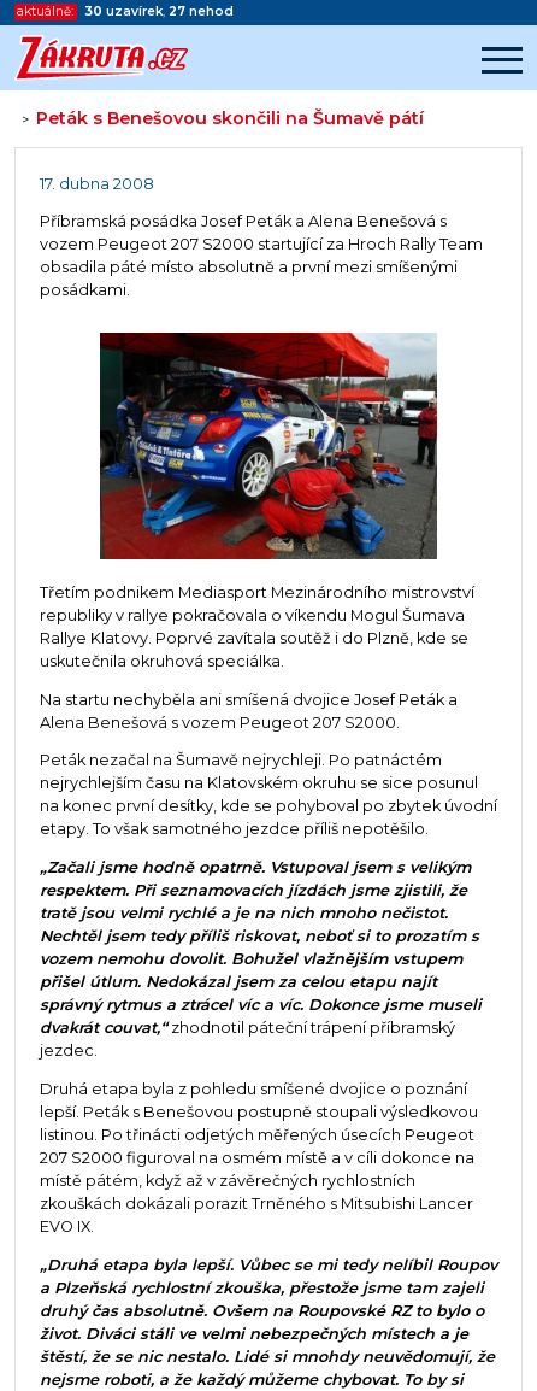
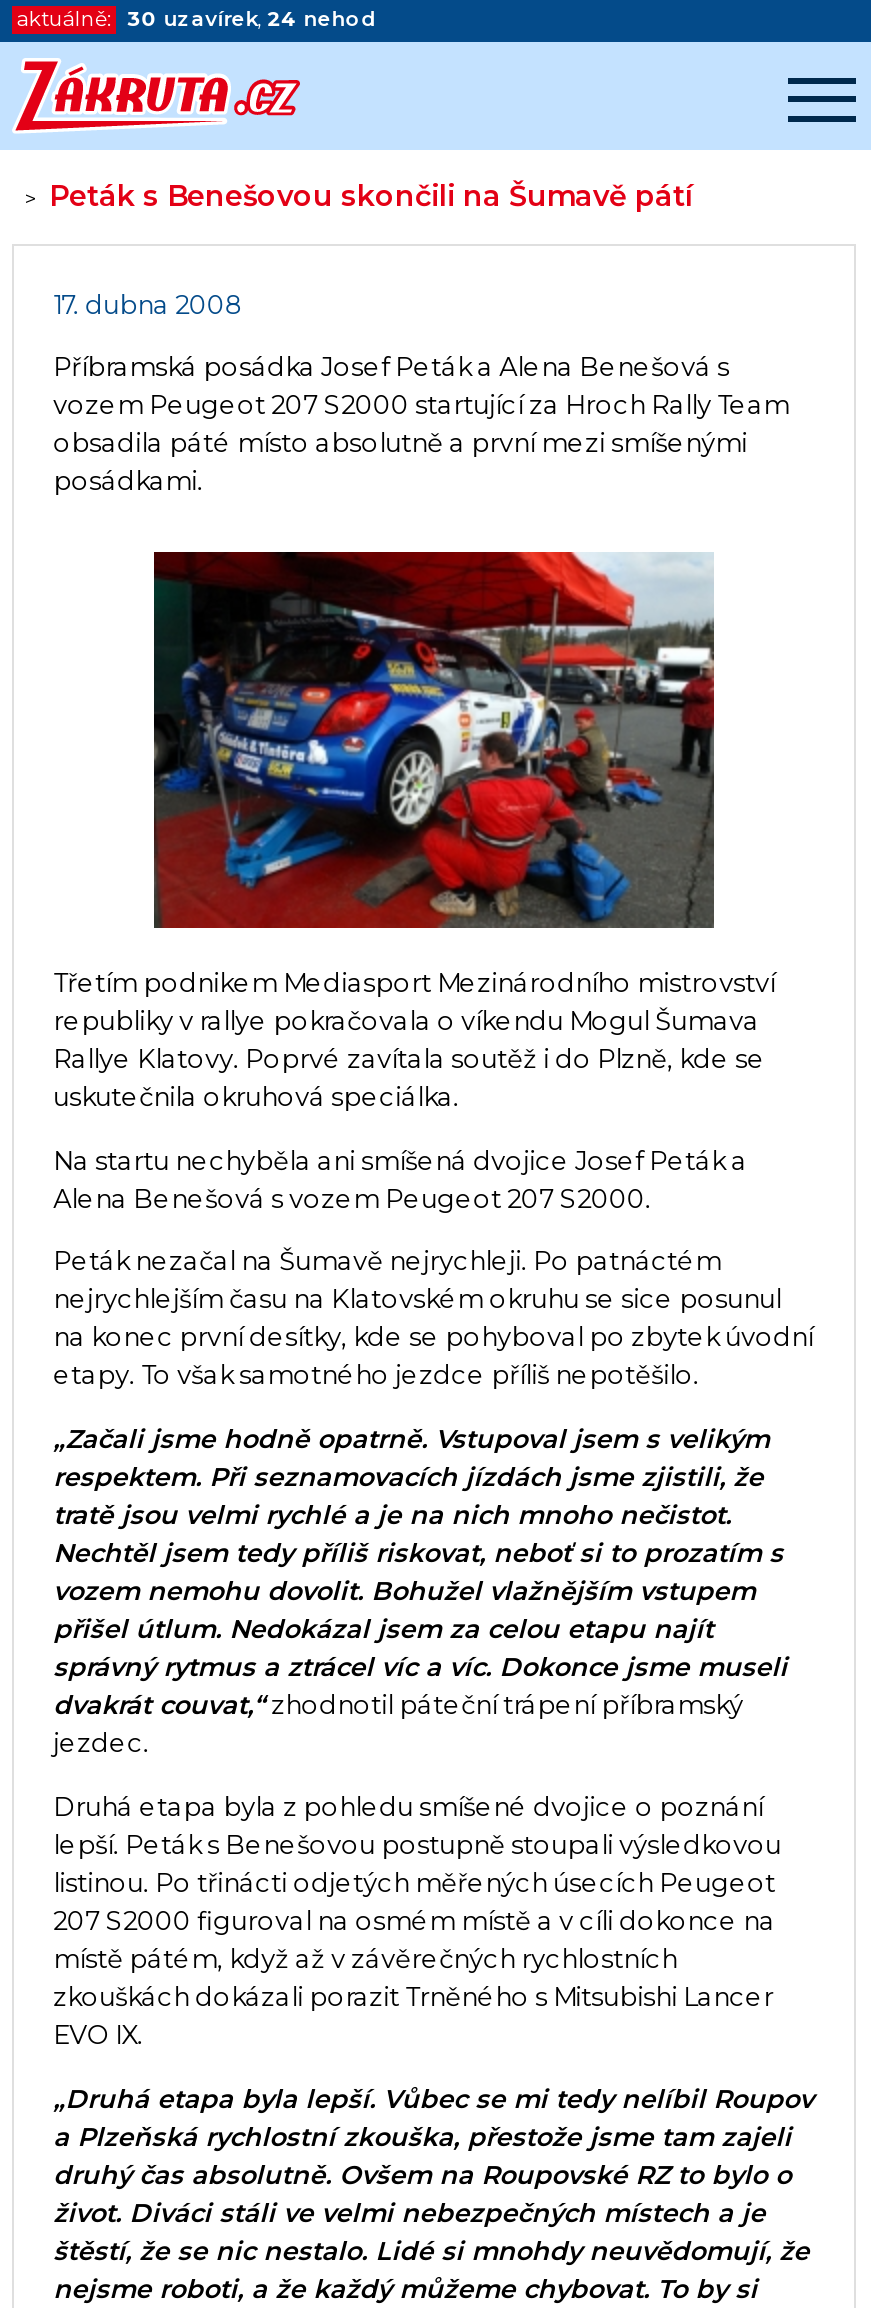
- 30 uzavírek, 27 nehod
+ 30 uzavírek, 24 nehod
